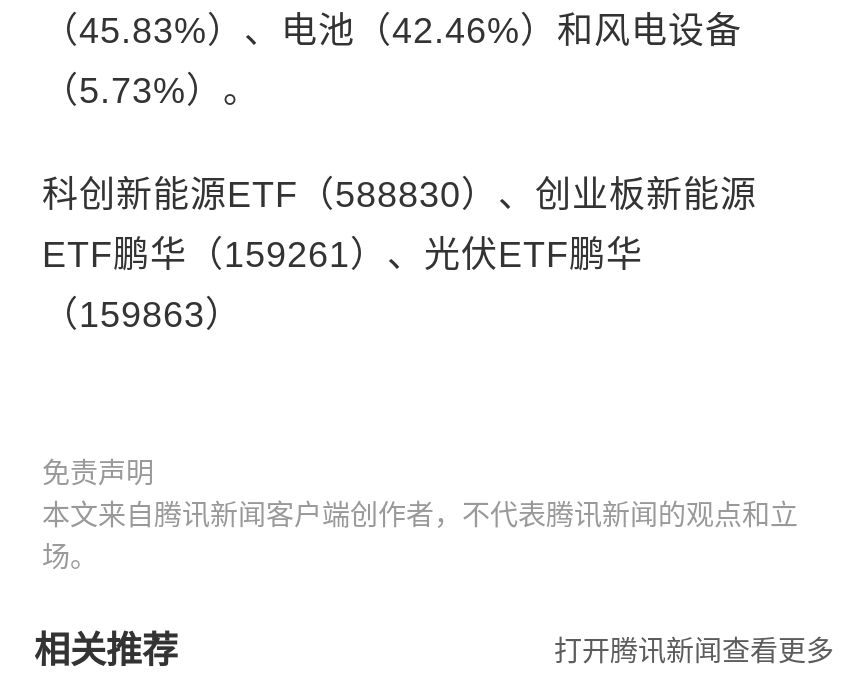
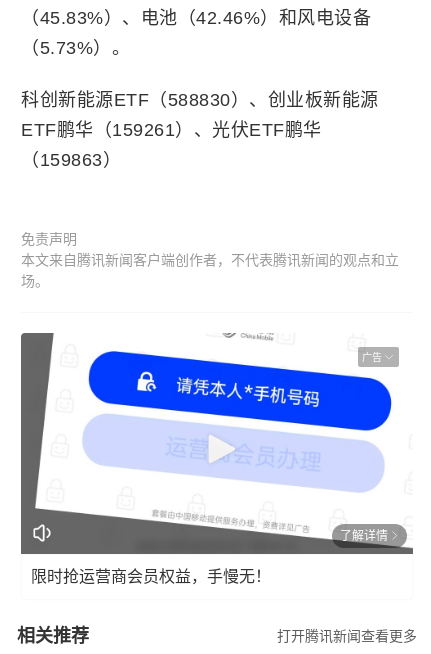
+ [image]
+ 广告

+ 了解详情
+ 限时抢运营商会员权益，手慢无！
